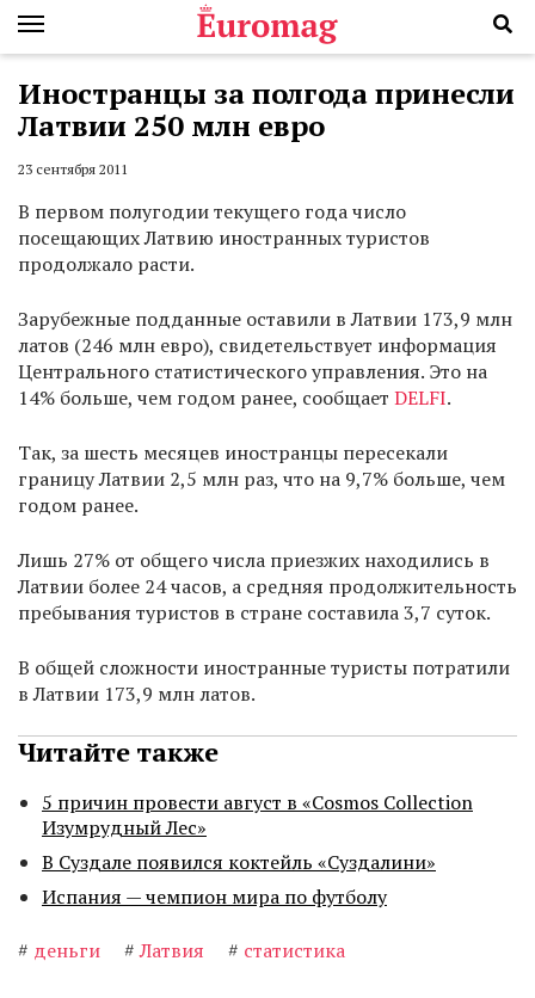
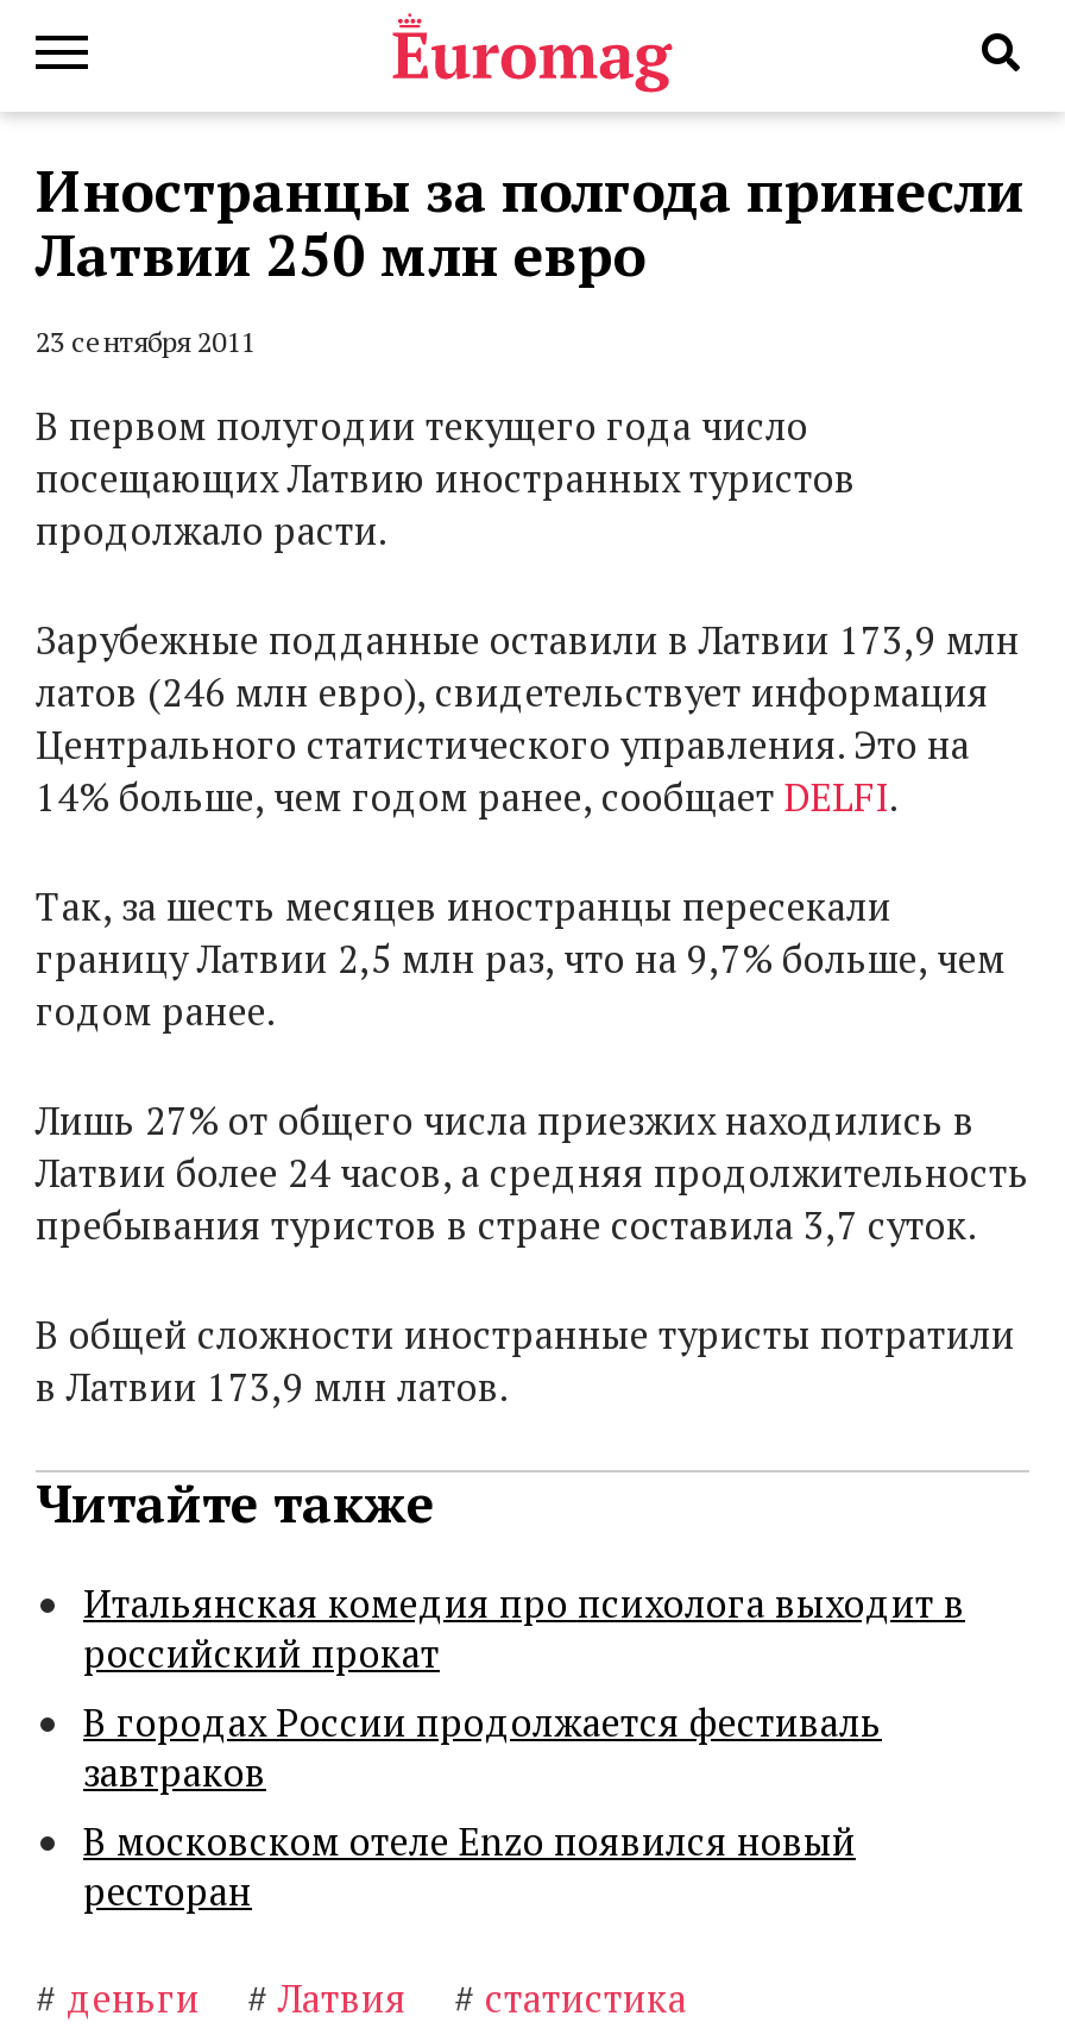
- 5 причин провести август в «Cosmos Collection
- Изумрудный Лес»
- В Суздале появился коктейль «Суздалини»
- Испания — чемпион мира по футболу
+ Итальянская комедия про психолога выходит в
+ российский прокат
+ В городах России продолжается фестиваль
+ завтраков
+ В московском отеле Enzo появился новый
+ ресторан
